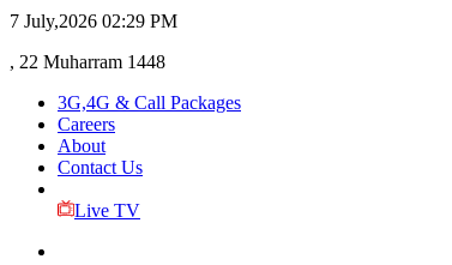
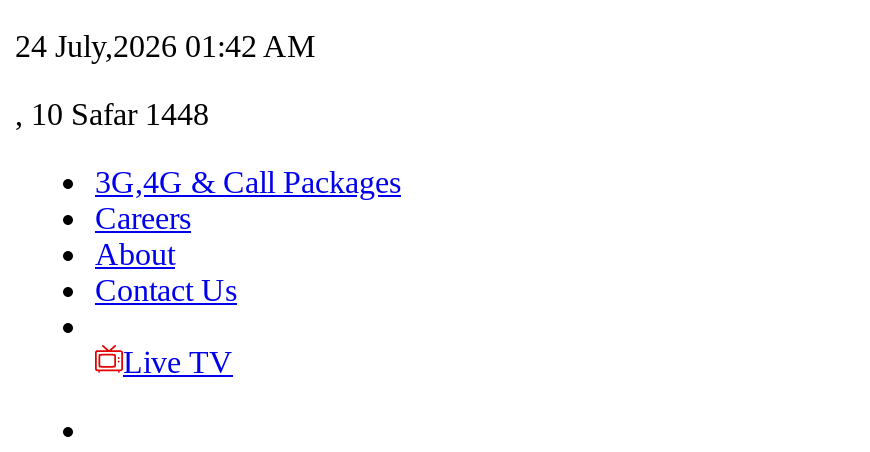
- 7 July,2026 02:29 PM
+ 24 July,2026 01:42 AM

- , 22 Muharram 1448
+ , 10 Safar 1448
